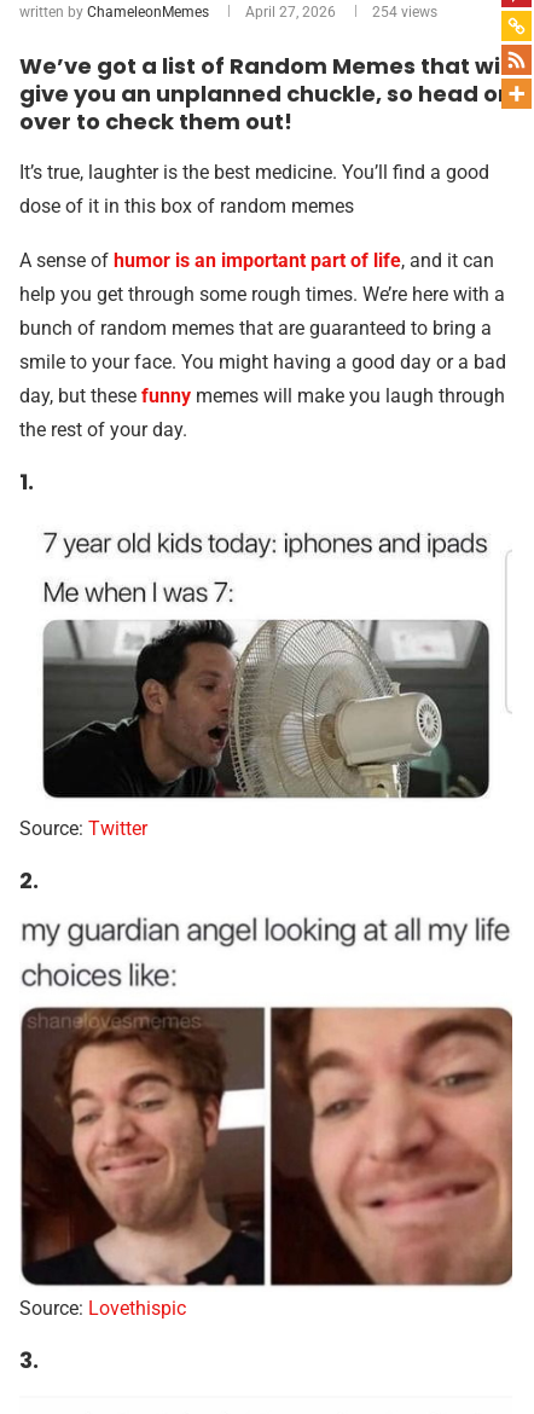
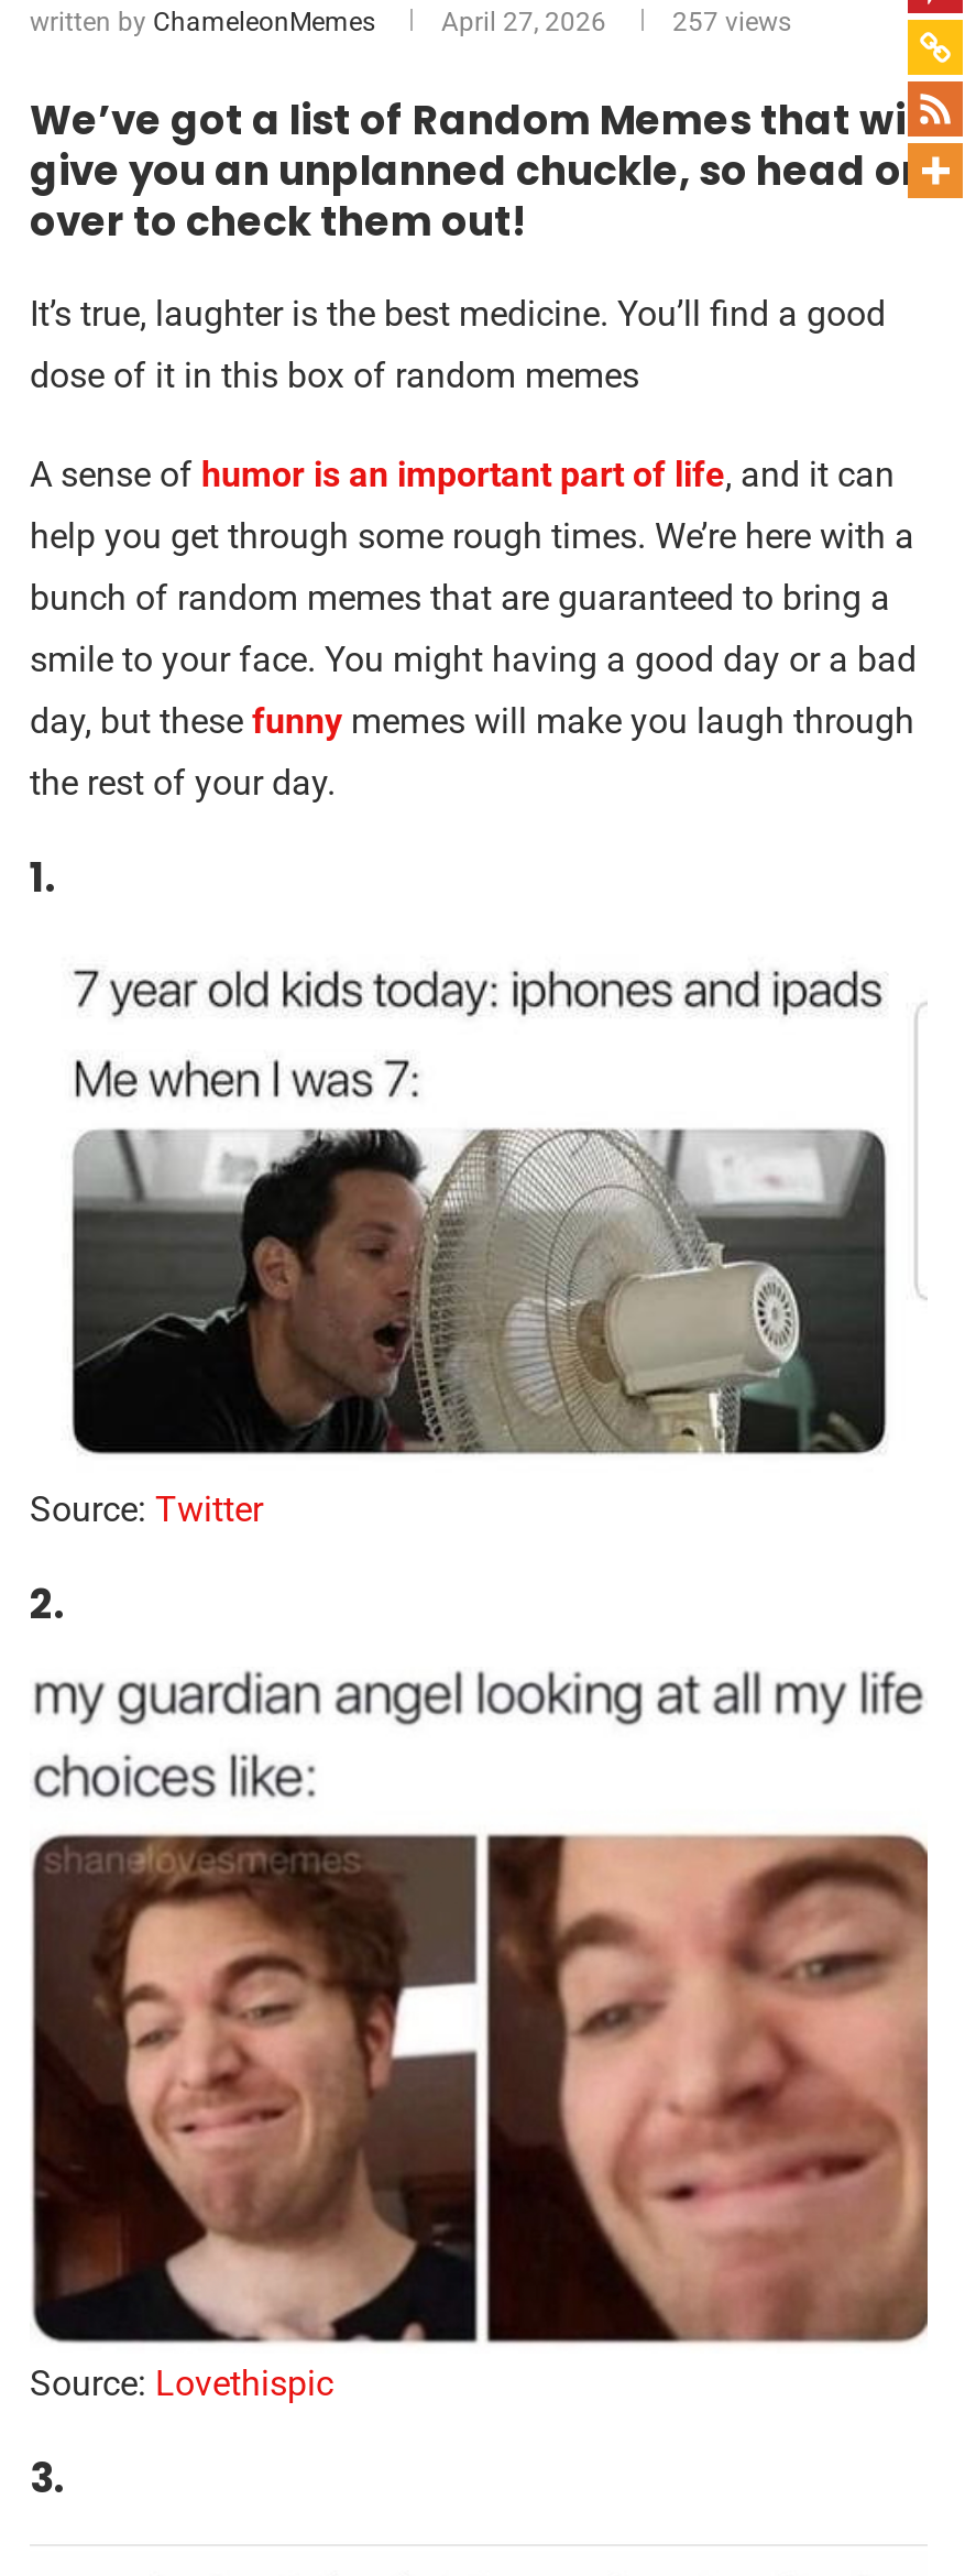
- 254 views
+ 257 views
